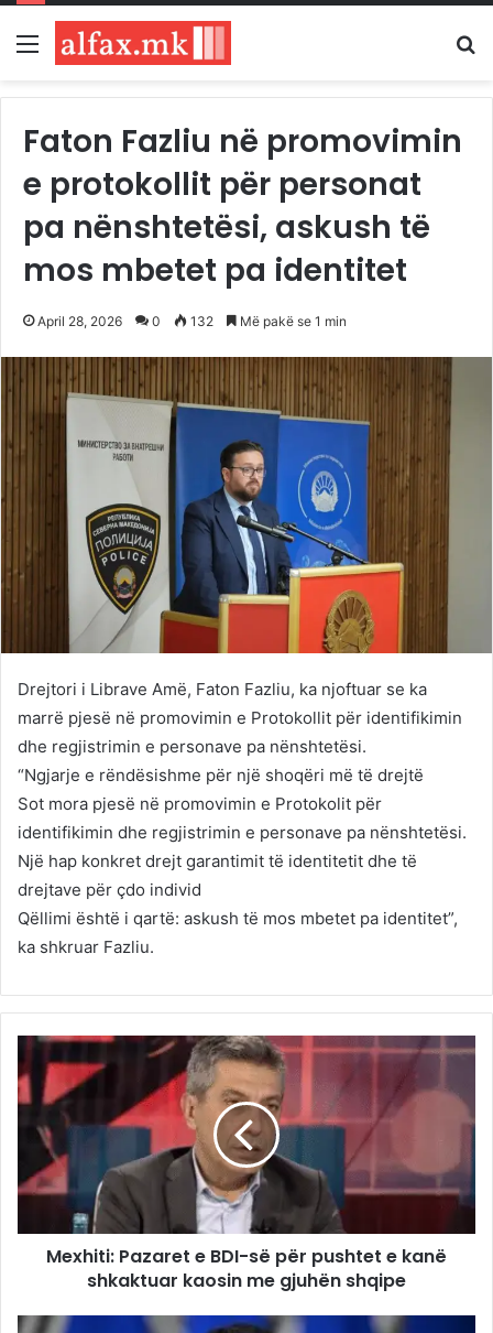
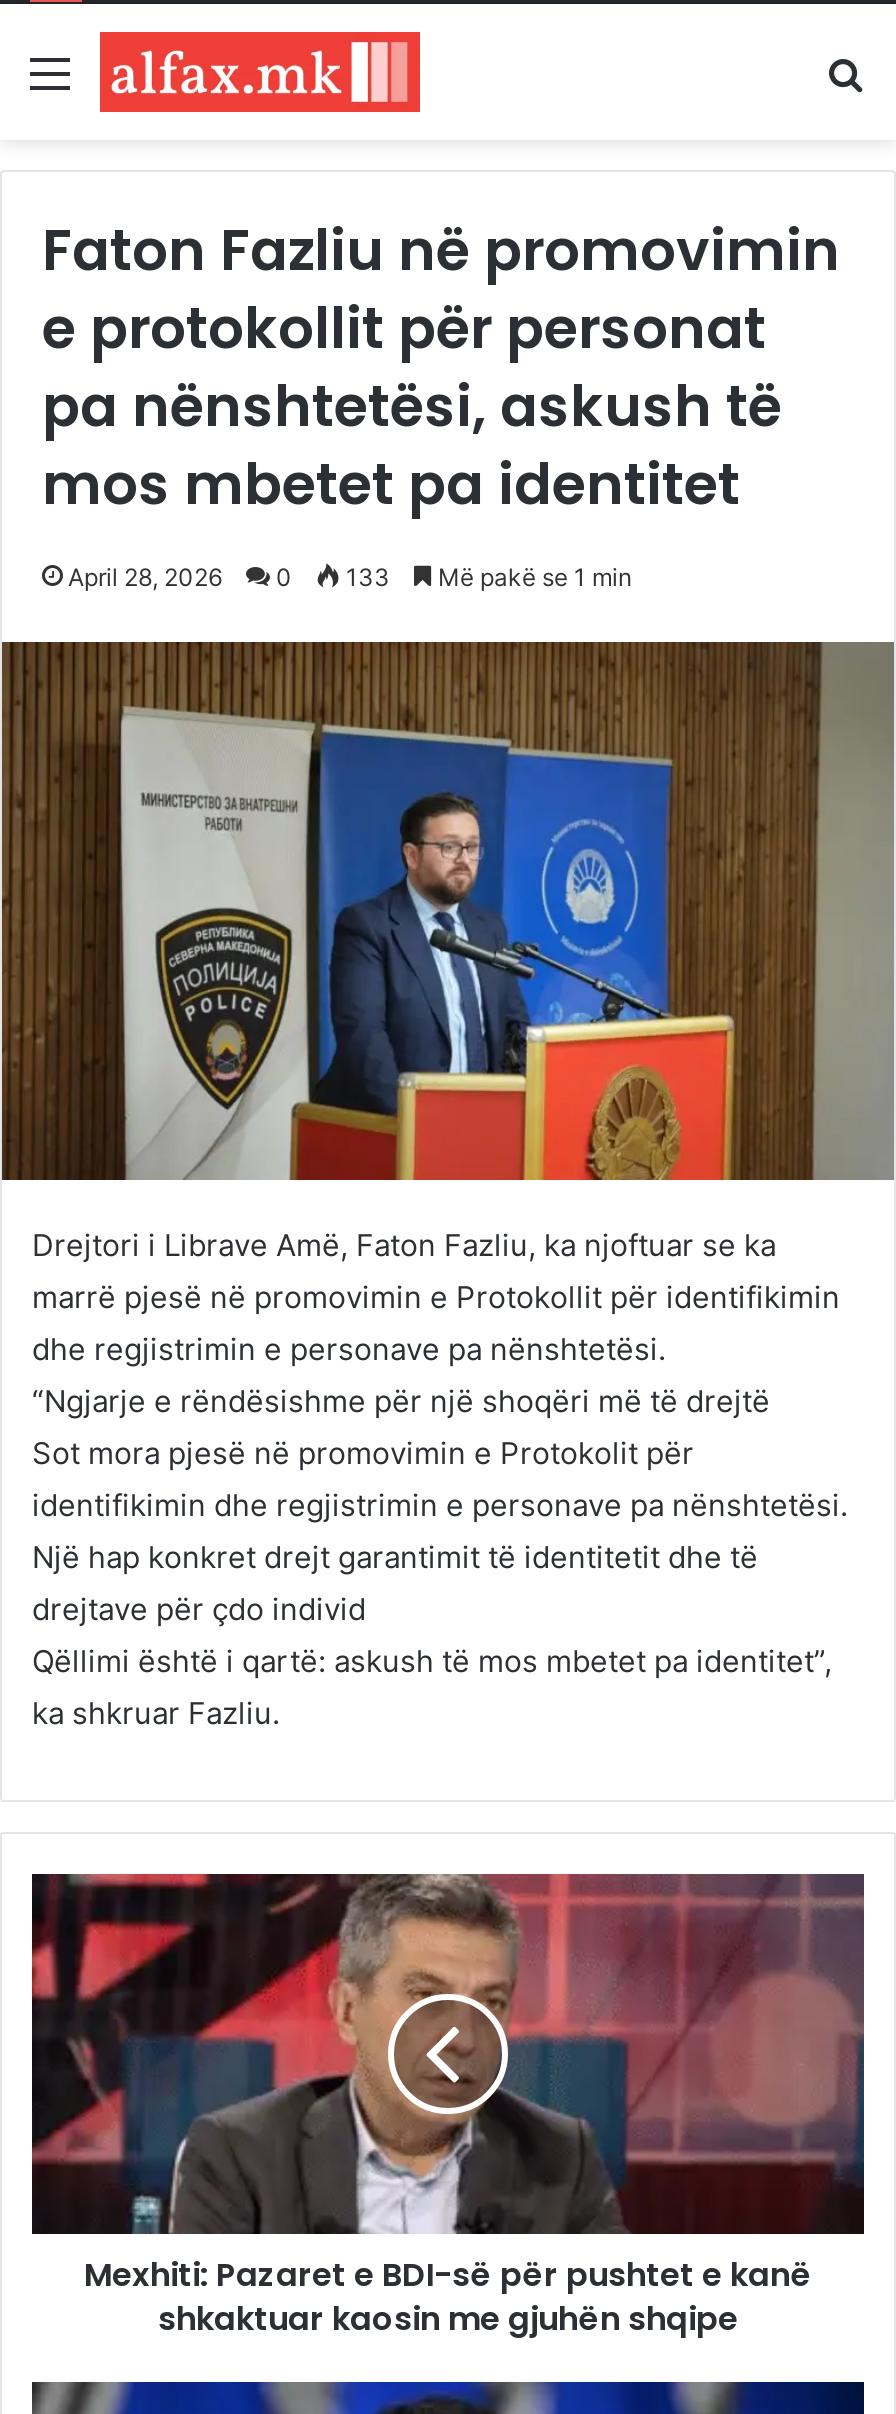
- April 28, 2026 0 132 Më pakë se 1 min
+ April 28, 2026 0 133 Më pakë se 1 min
